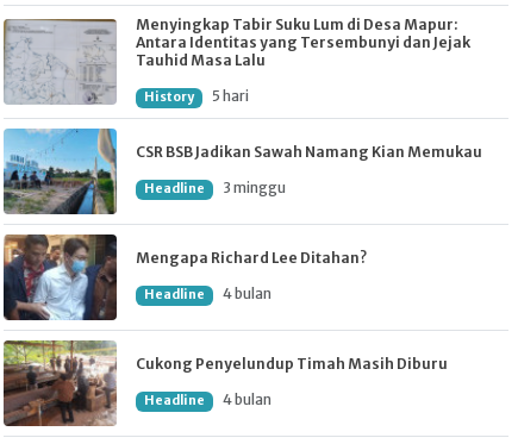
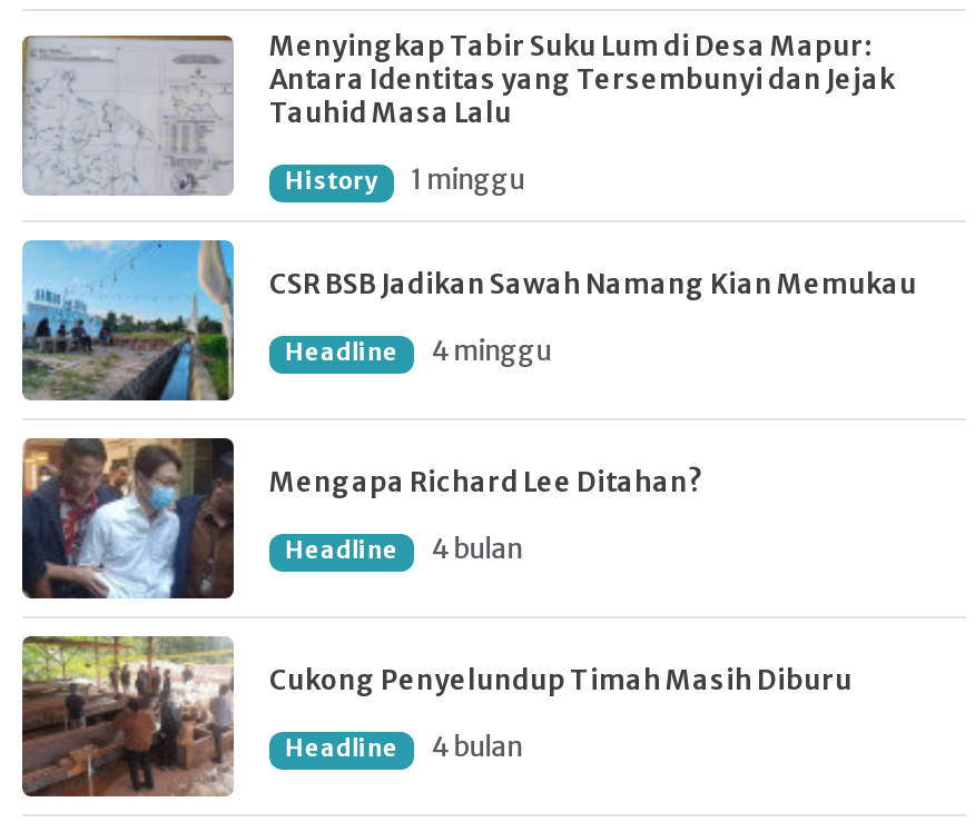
- History 5 hari
+ History 1 minggu

- Headline 3 minggu
+ Headline 4 minggu
